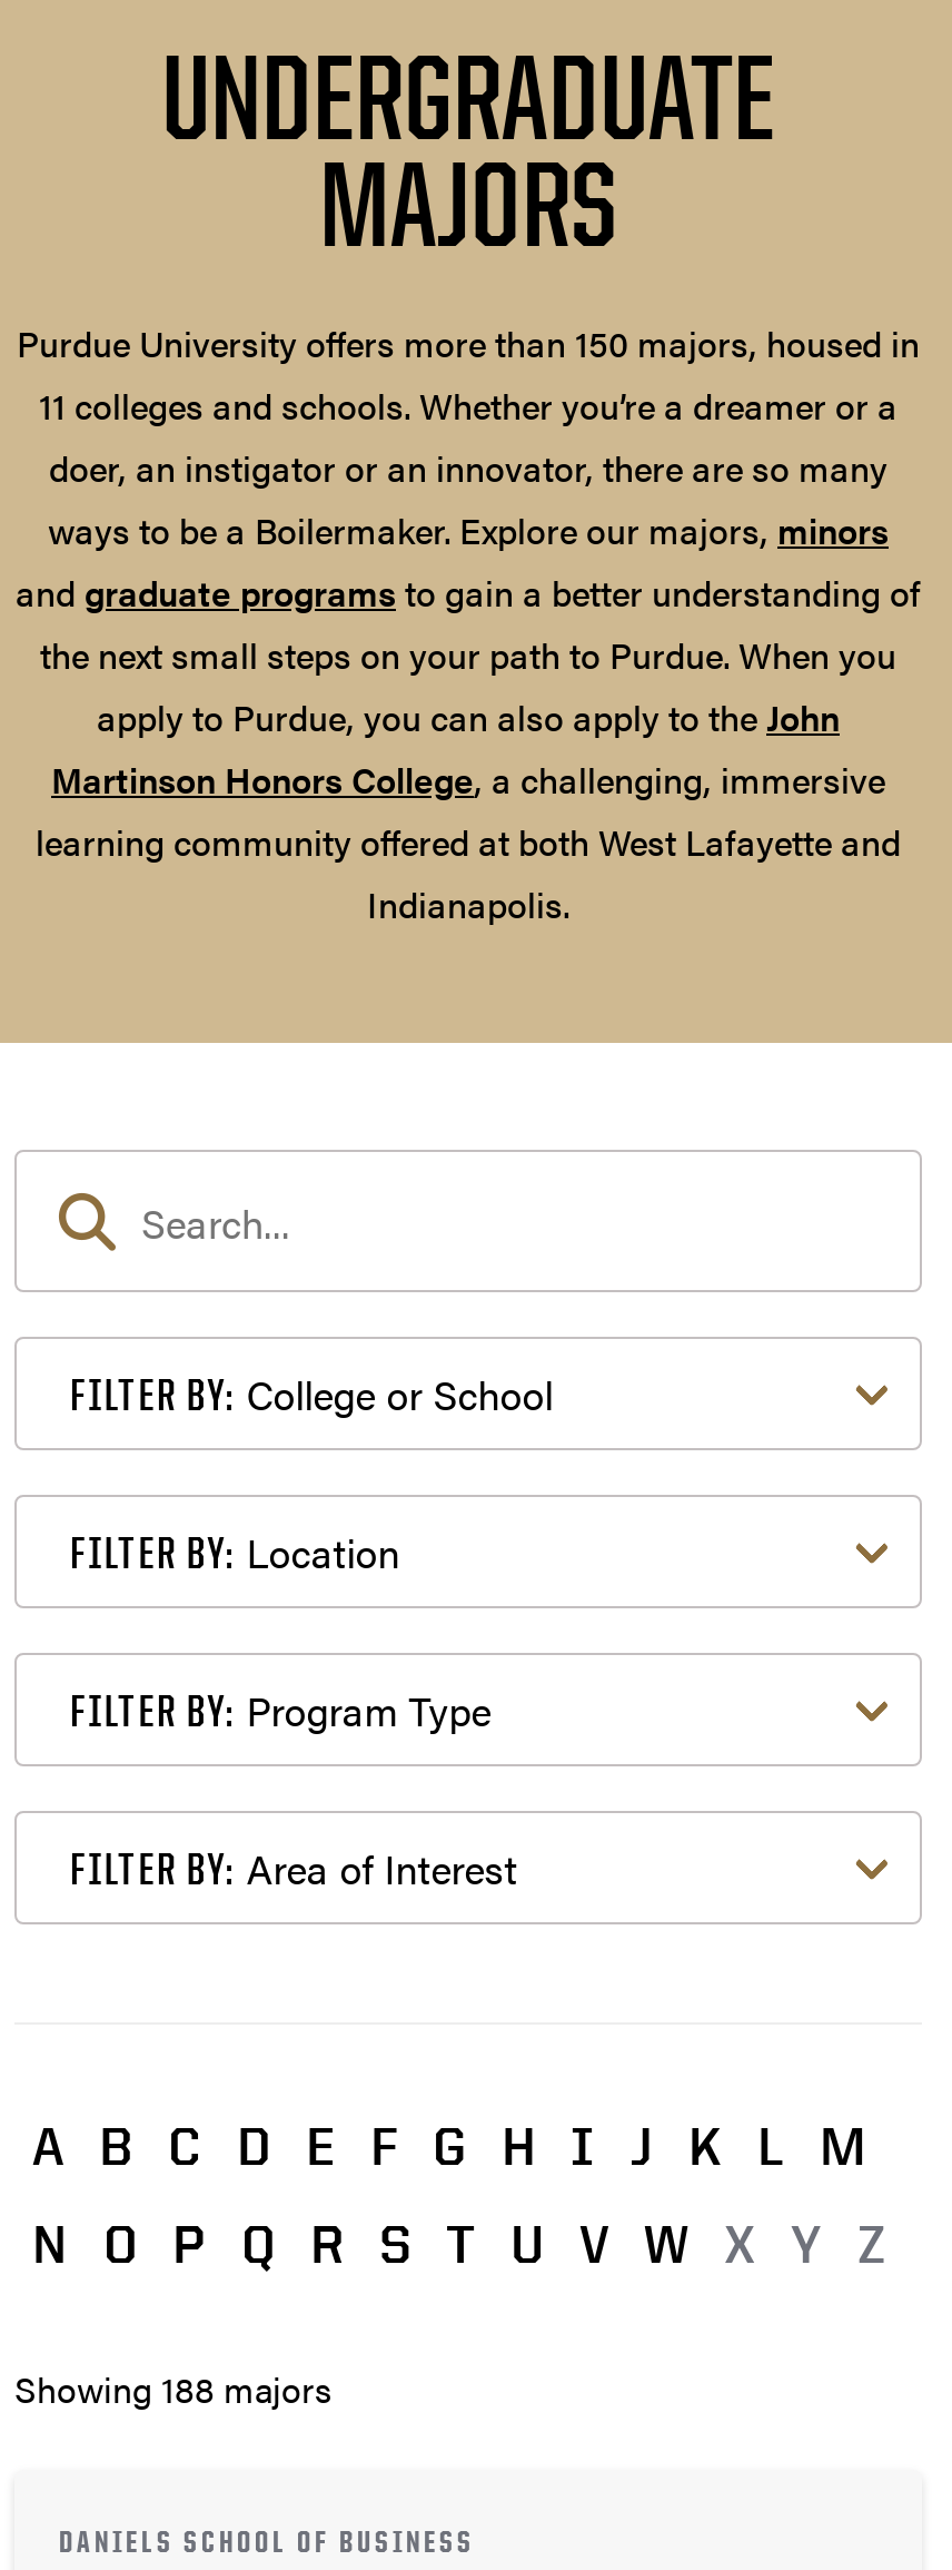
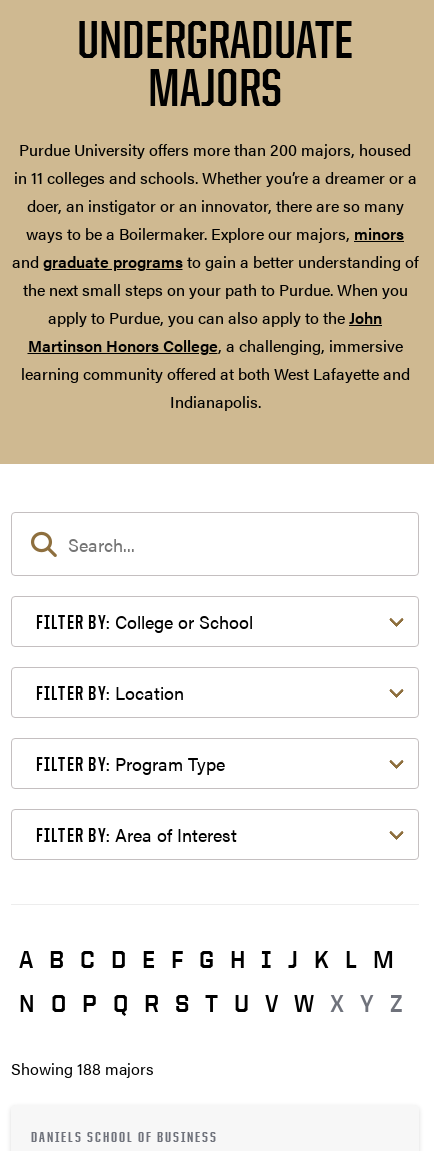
- Purdue University offers more than 150 majors, housed in
- 11 colleges and schools. Whether you’re a dreamer or a
+ Purdue University offers more than 200 majors, housed
+ in 11 colleges and schools. Whether you’re a dreamer or a
